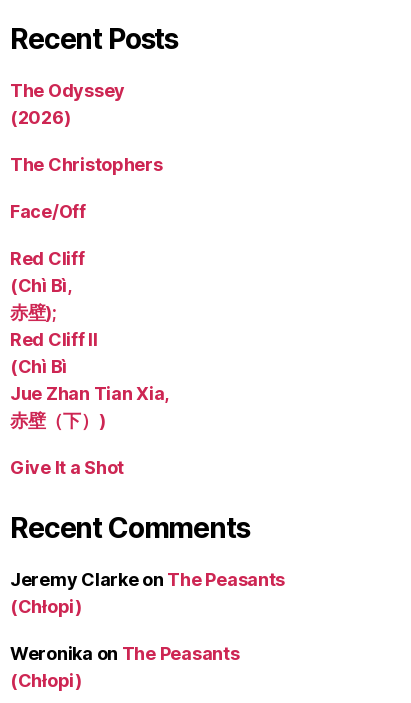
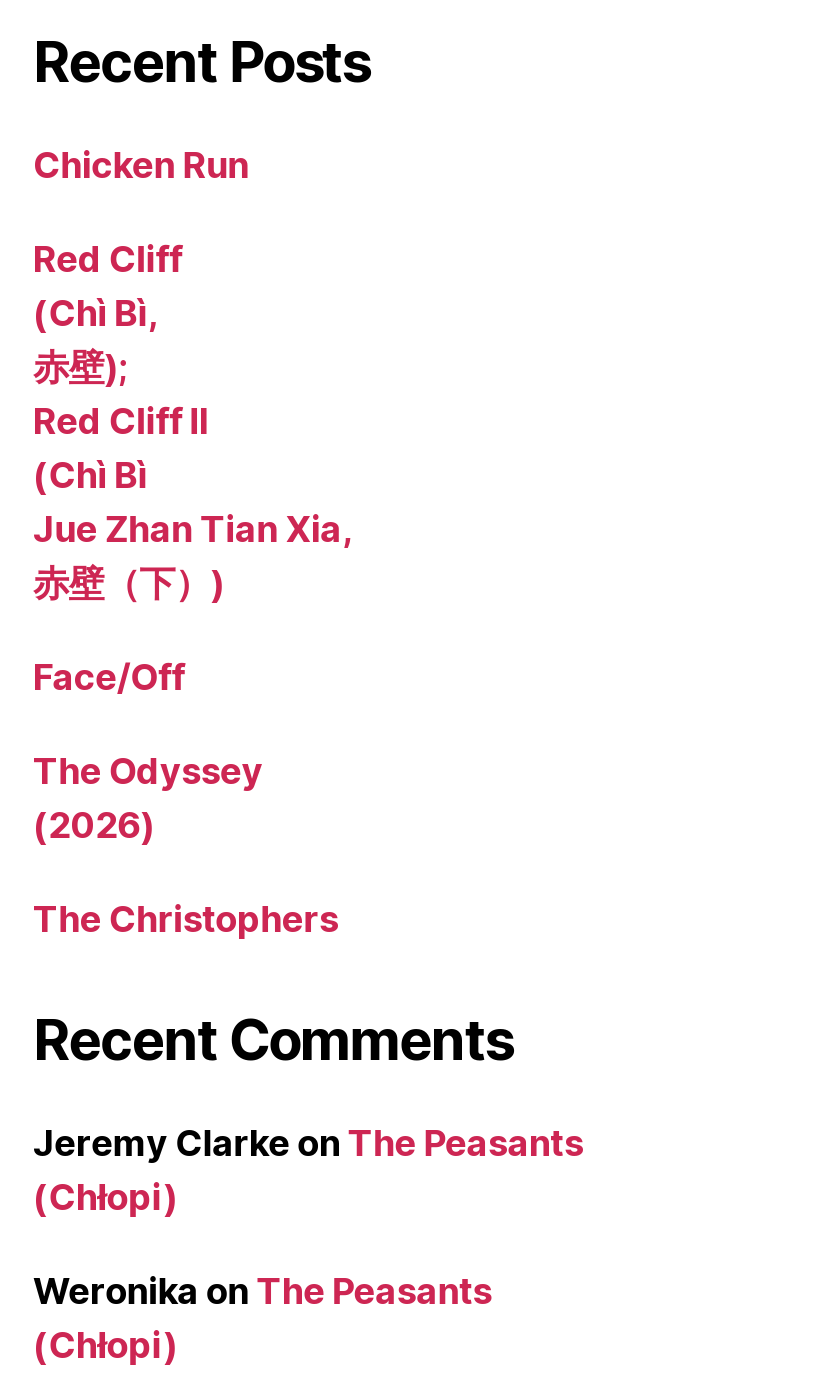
+ Chicken Run

moved down: The Odyssey | (2026) | The Christophers | Face/Off

moved up: Red Cliff | (Chì Bì, | 赤壁); | Red Cliff II | (Chì Bì | Jue Zhan Tian Xia, | 赤壁（下）)

- Give It a Shot
